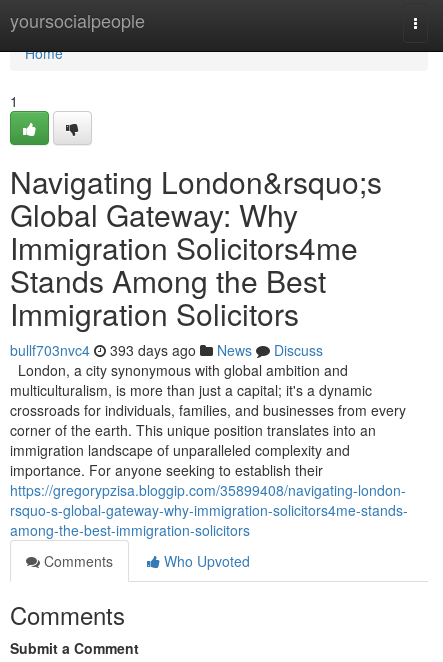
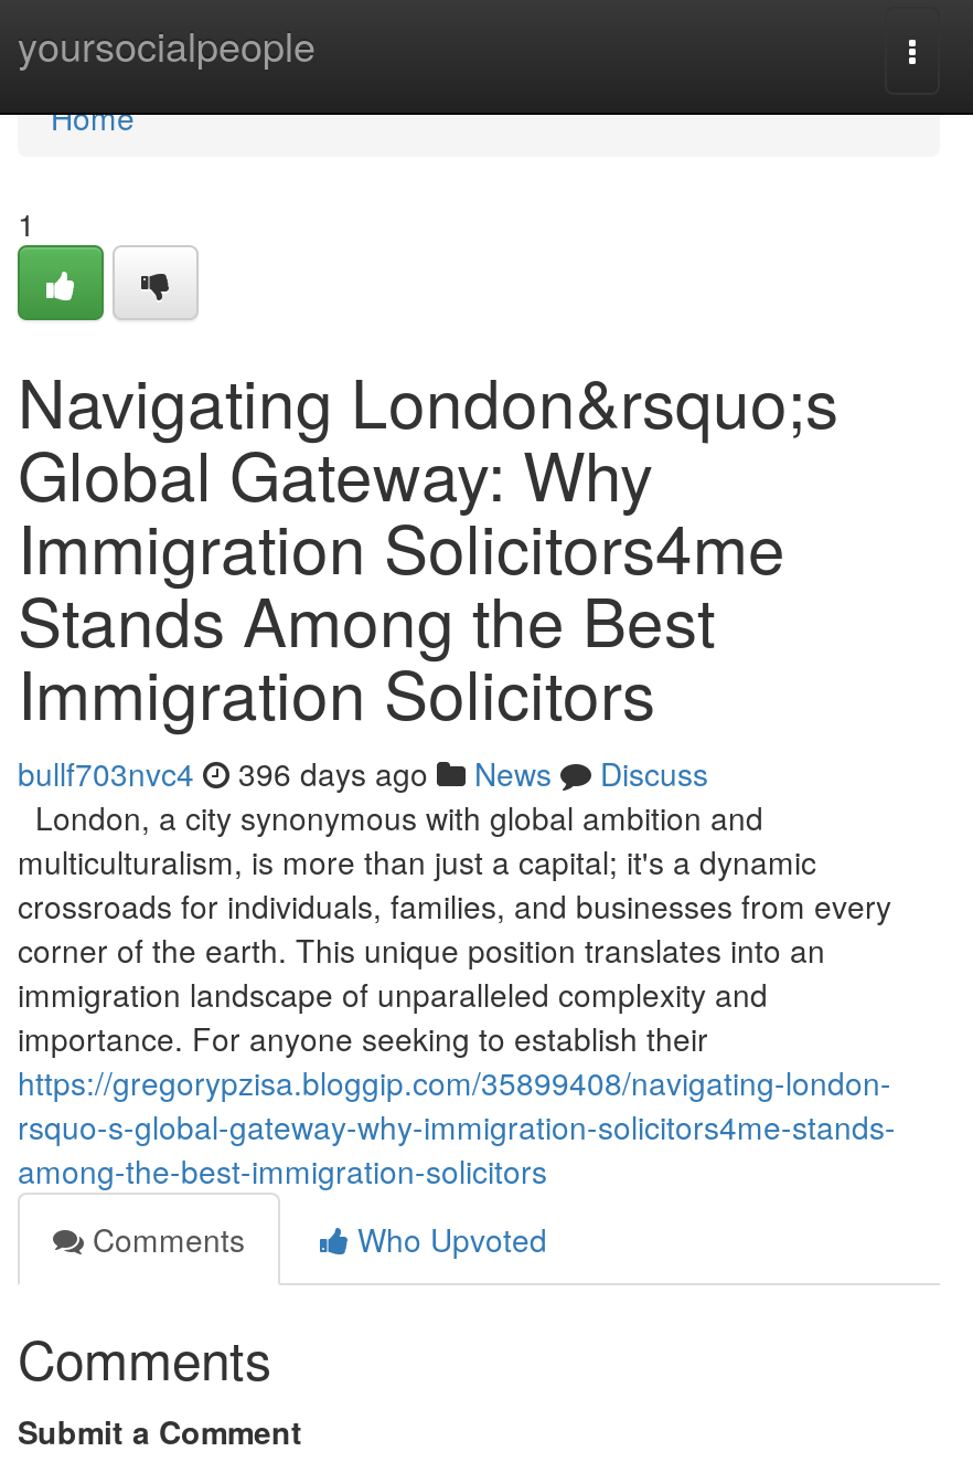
- bullf703nvc4 393 days ago News Discuss
+ bullf703nvc4 396 days ago News Discuss
